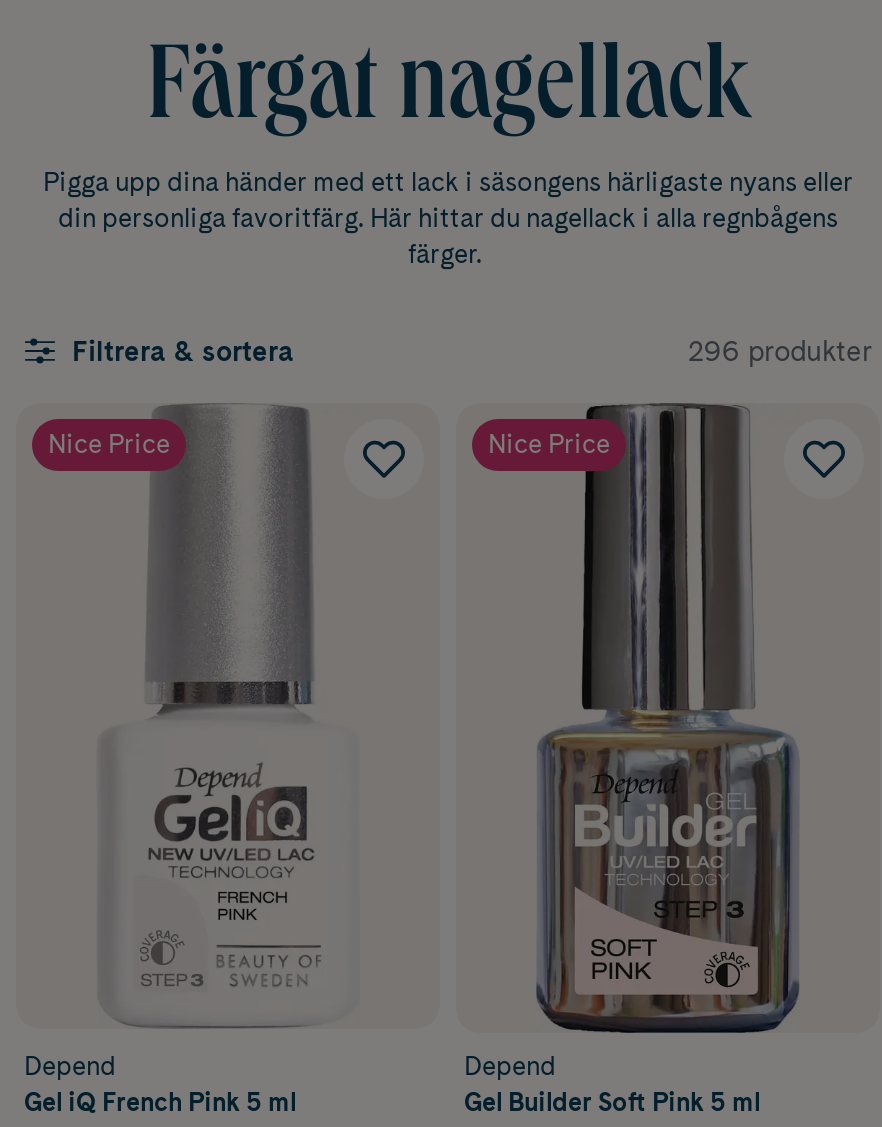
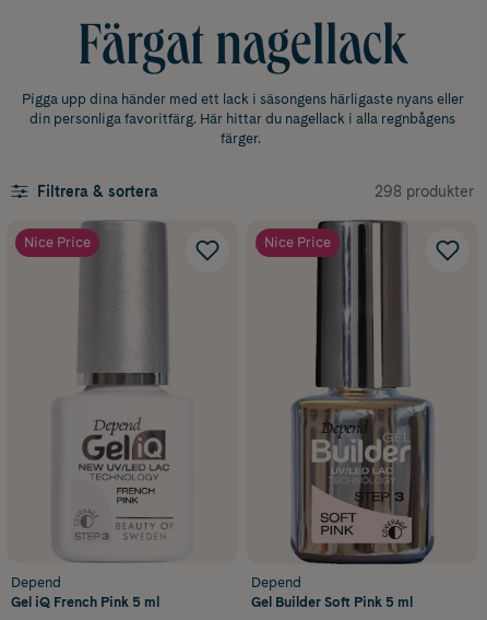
- 296 produkter
+ 298 produkter
